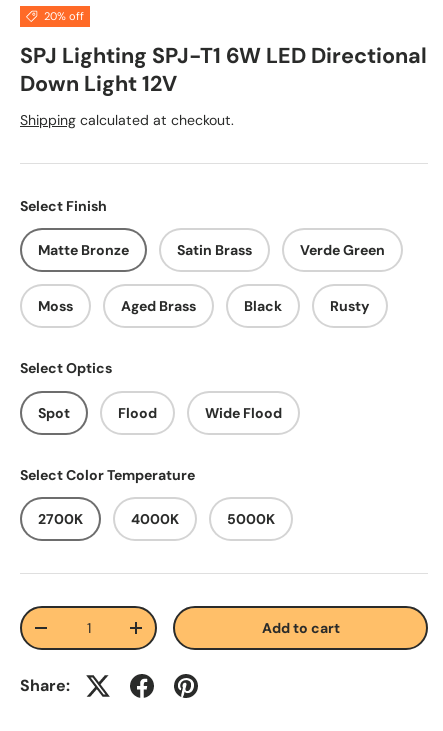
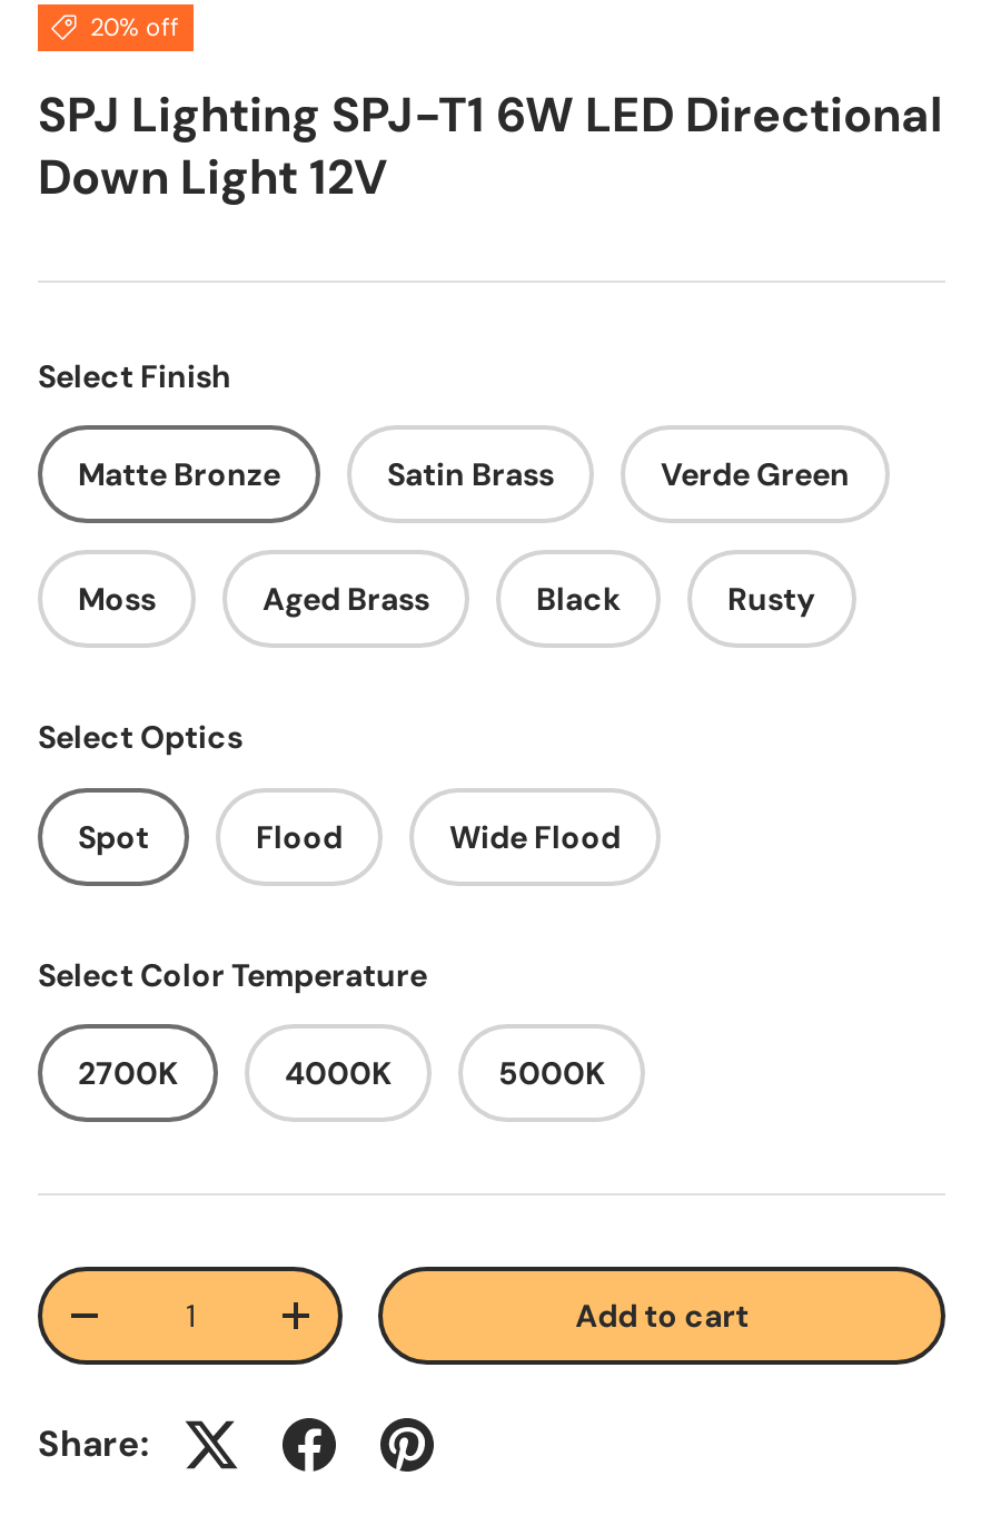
- Shipping calculated at checkout.
